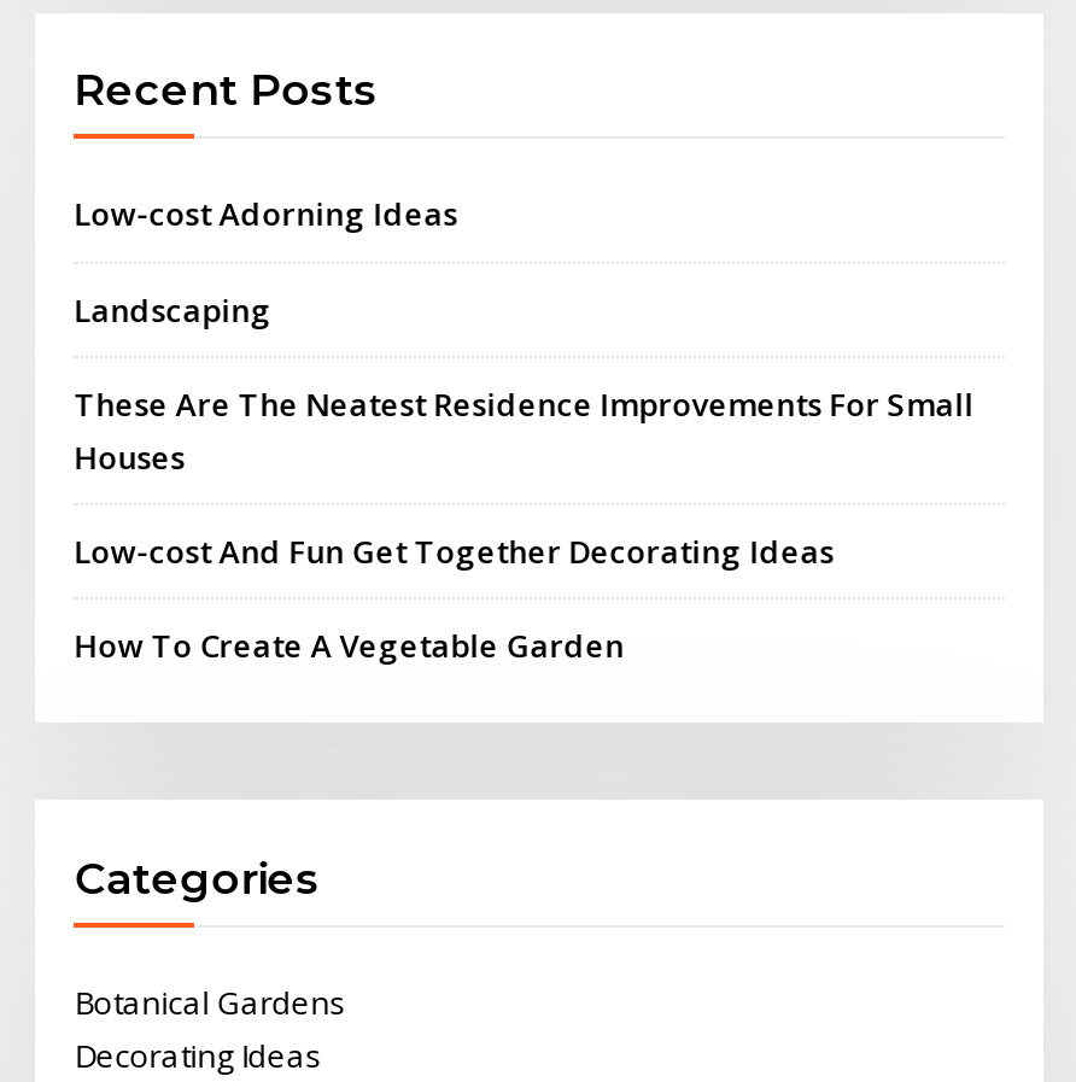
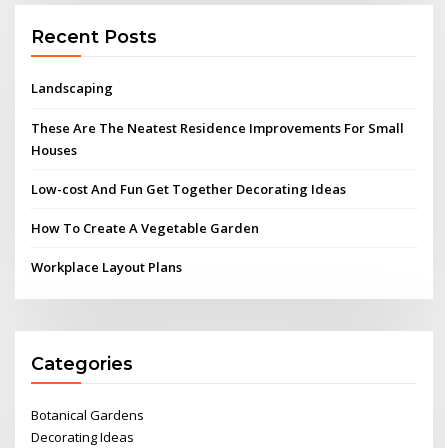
- Low-cost Adorning Ideas

moved up: Landscaping | These Are The Neatest Residence Improvements For Small | Houses | Low-cost And Fun Get Together Decorating Ideas | How To Create A Vegetable Garden

+ Workplace Layout Plans
